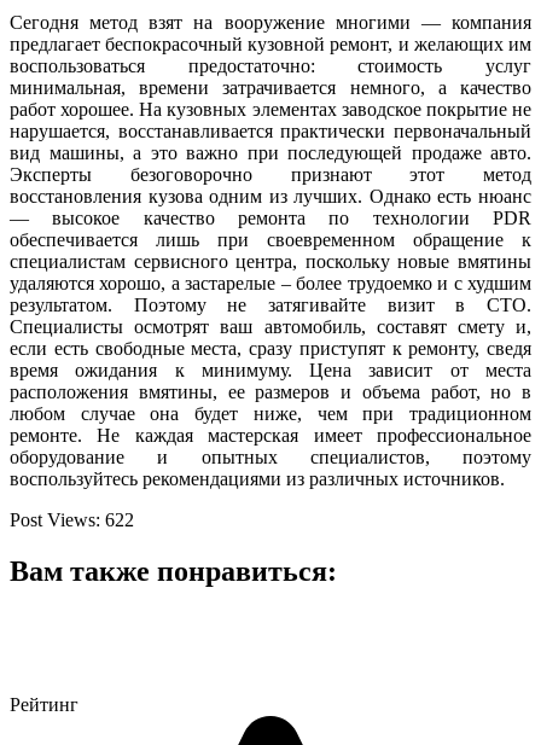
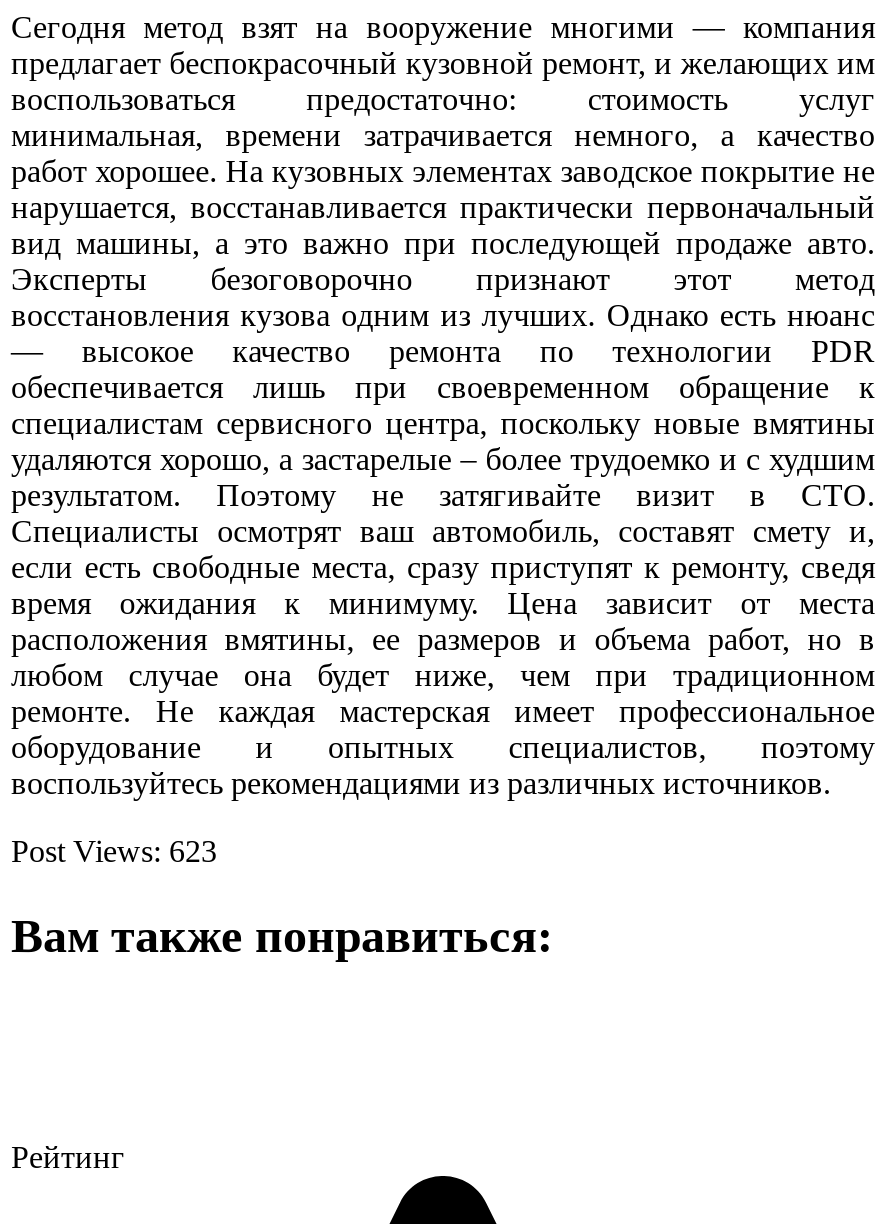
- Post Views: 622
+ Post Views: 623
